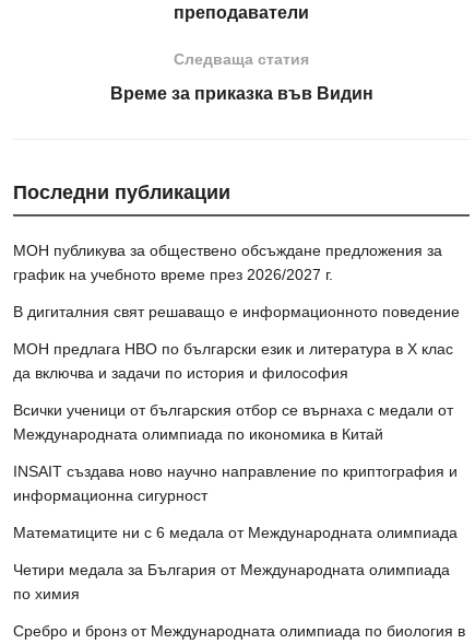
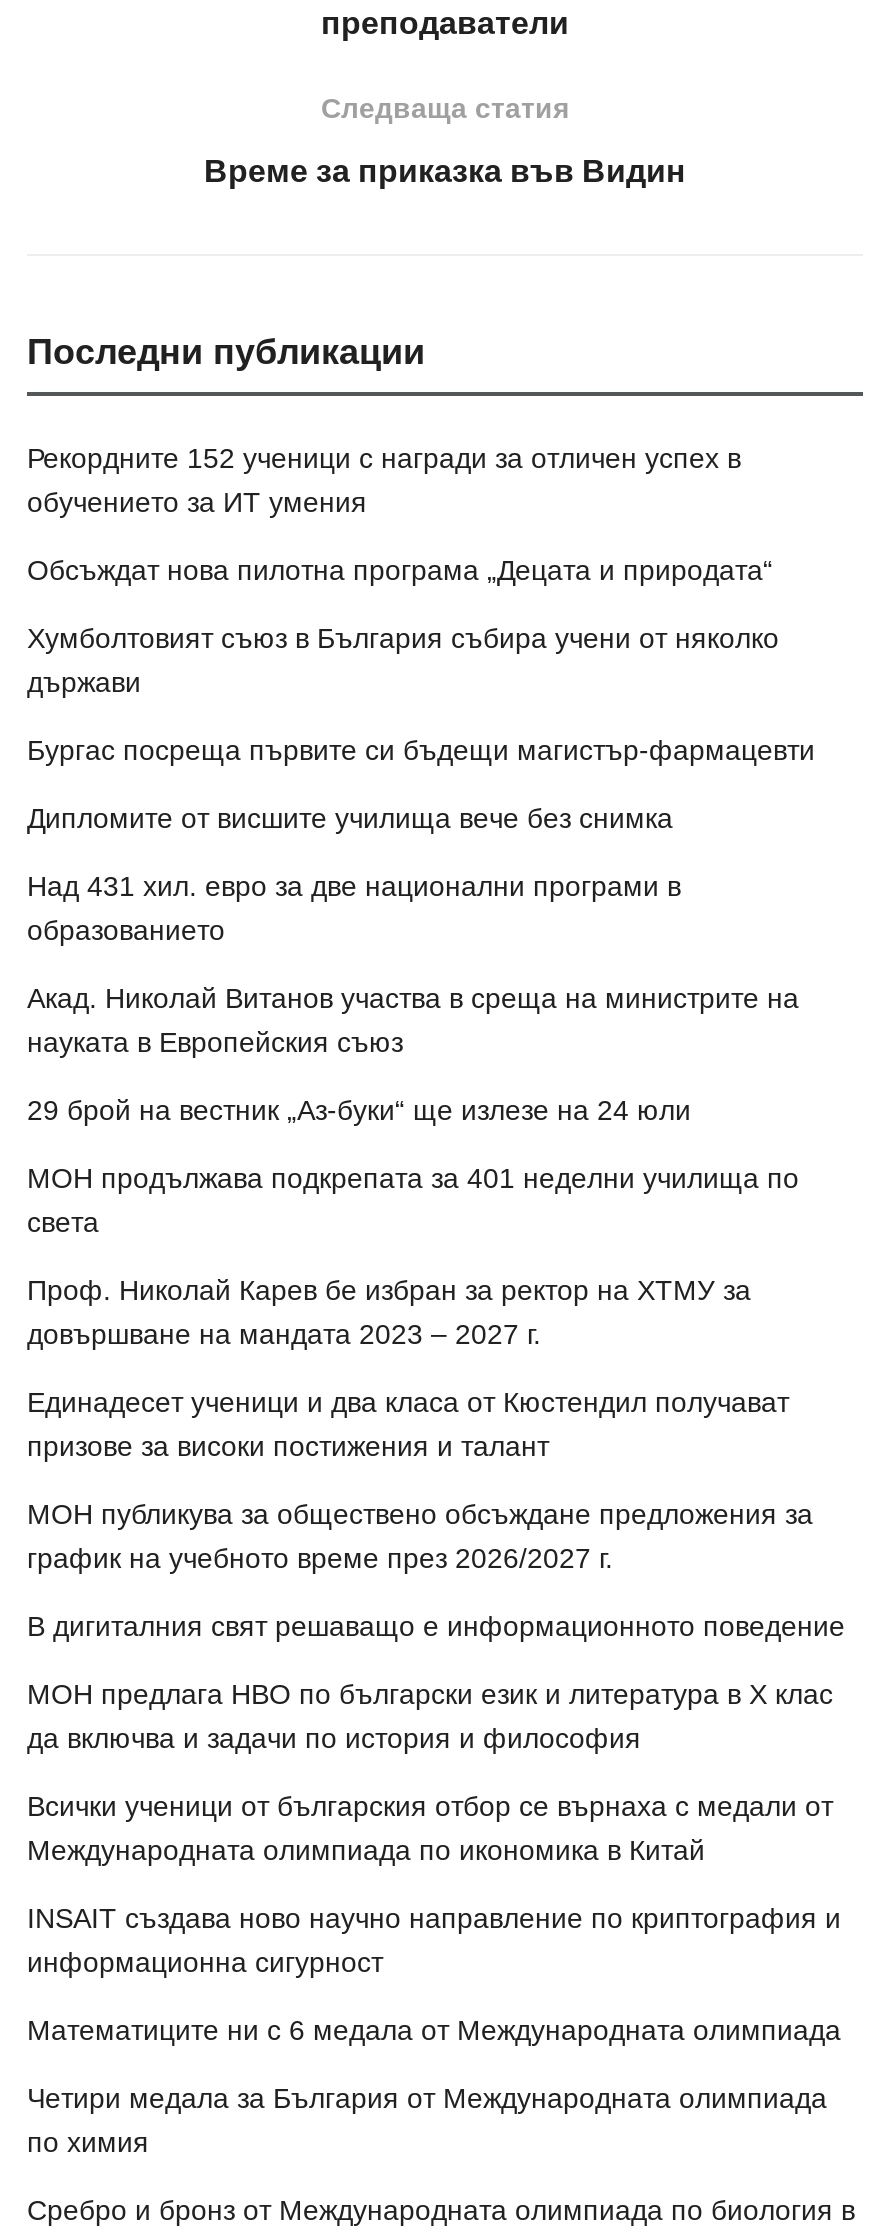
+ Рекордните 152 ученици с награди за отличен успех в
+ обучението за ИТ умения
+ Обсъждат нова пилотна програма „Децата и природата“
+ Хумболтовият съюз в България събира учени от няколко
+ държави
+ Бургас посреща първите си бъдещи магистър-фармацевти
+ Дипломите от висшите училища вече без снимка
+ Над 431 хил. евро за две национални програми в
+ образованието
+ Акад. Николай Витанов участва в среща на министрите на
+ науката в Европейския съюз
+ 29 брой на вестник „Аз-буки“ ще излезе на 24 юли
+ МОН продължава подкрепата за 401 неделни училища по
+ света
+ Проф. Николай Карев бе избран за ректор на ХТМУ за
+ довършване на мандата 2023 – 2027 г.
+ Единадесет ученици и два класа от Кюстендил получават
+ призове за високи постижения и талант
